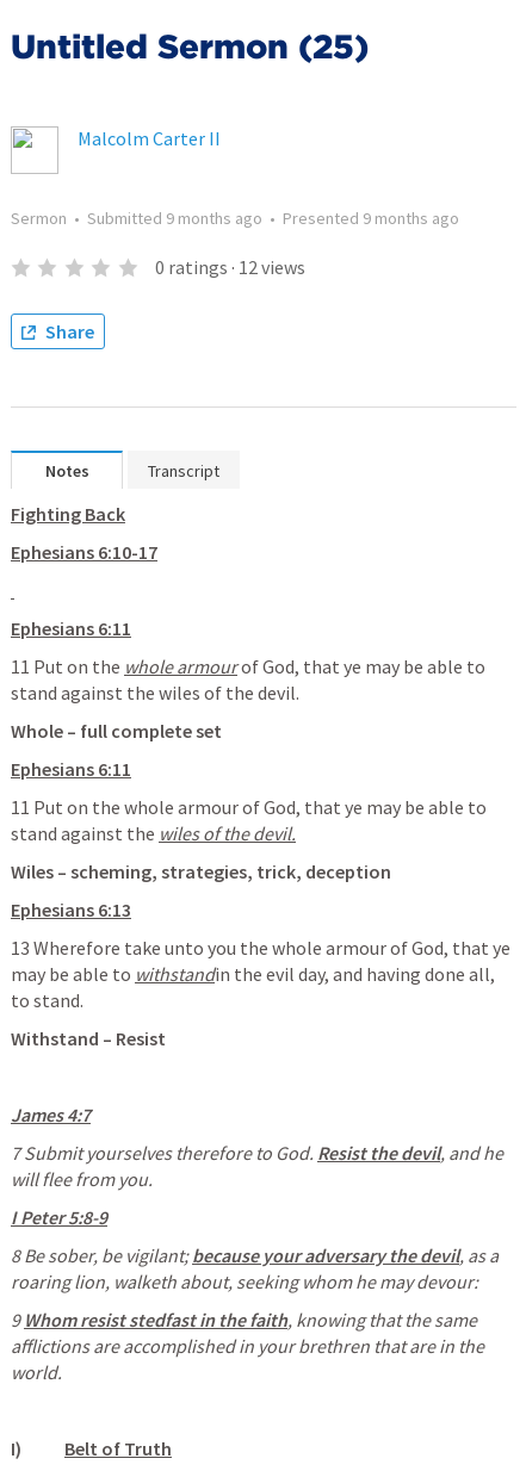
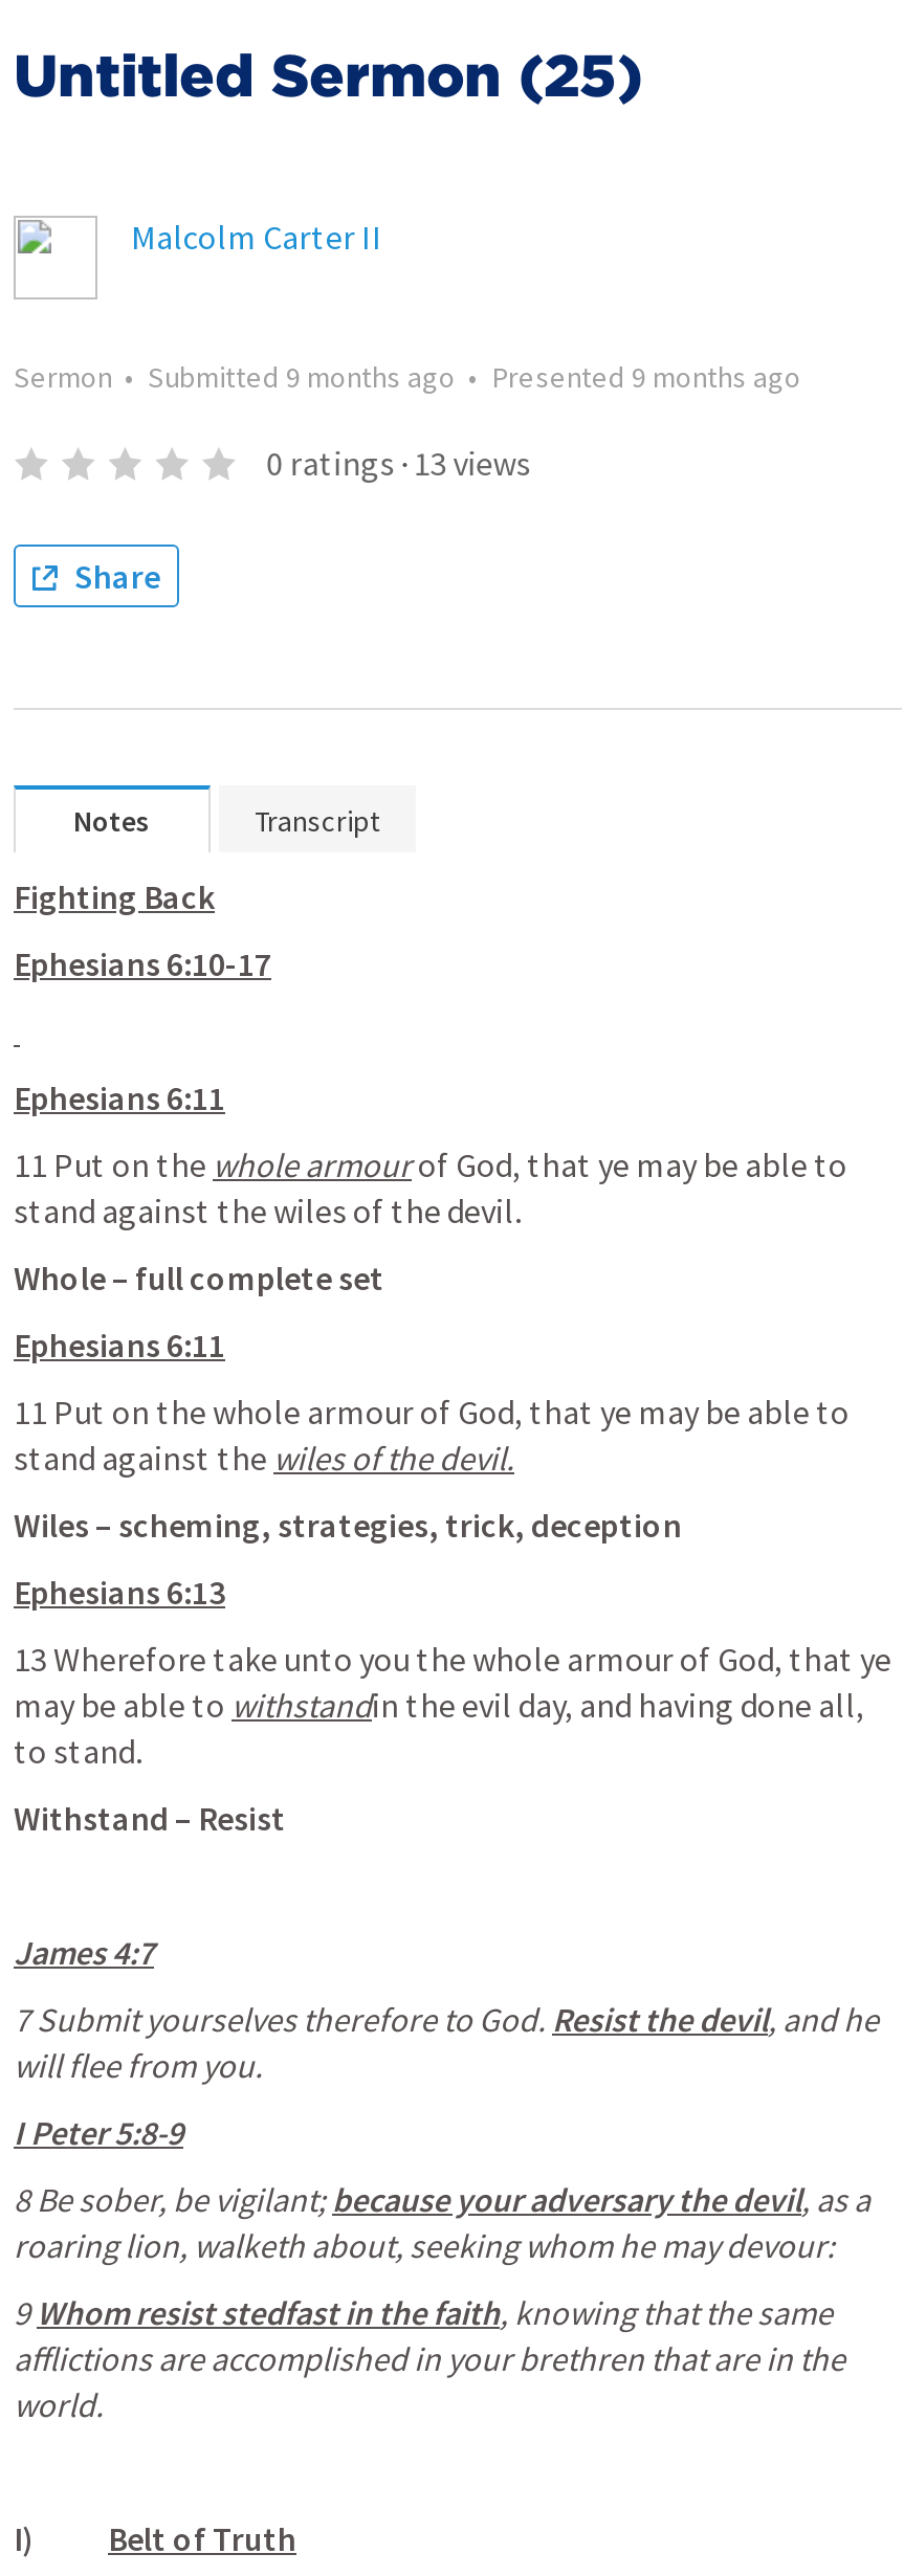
- 0 ratings · 12 views
+ 0 ratings · 13 views
